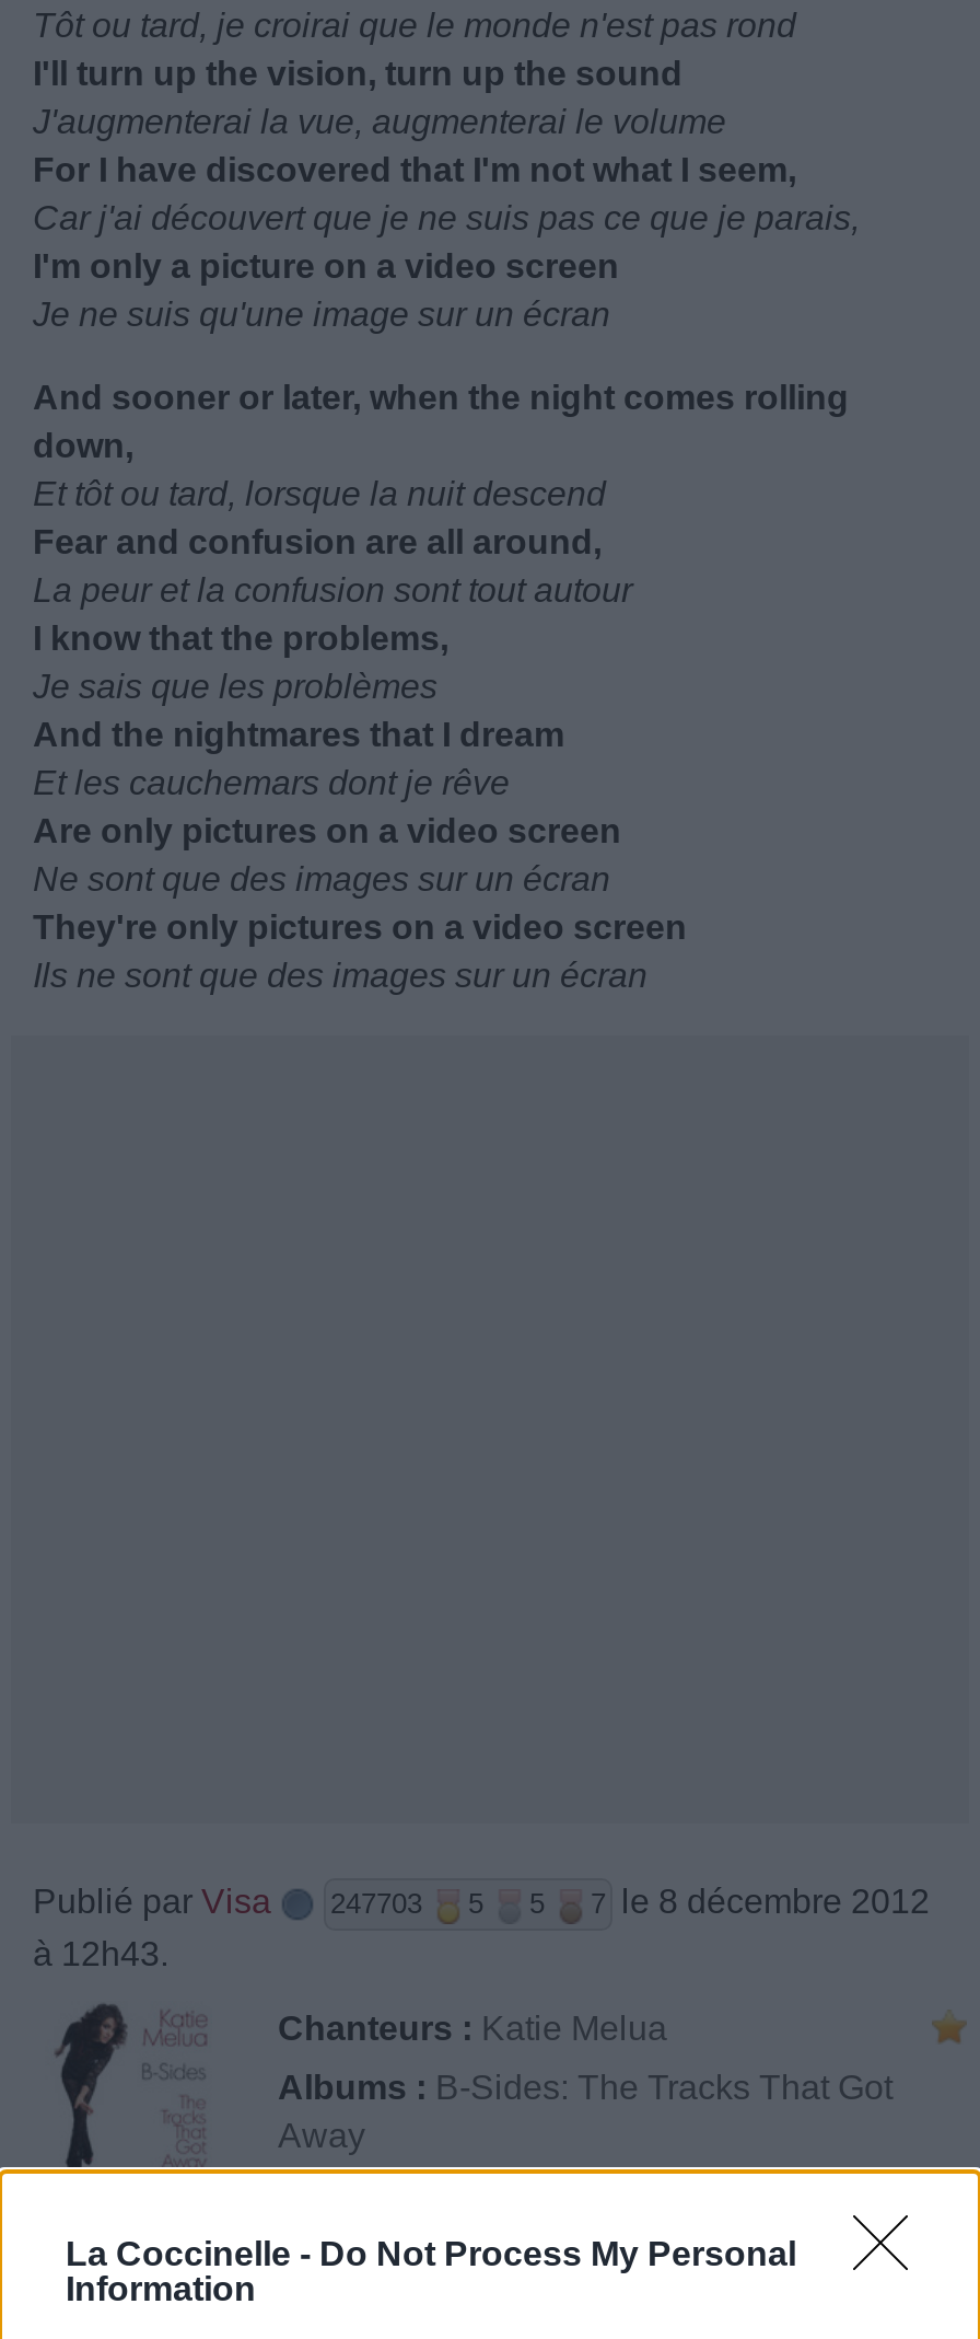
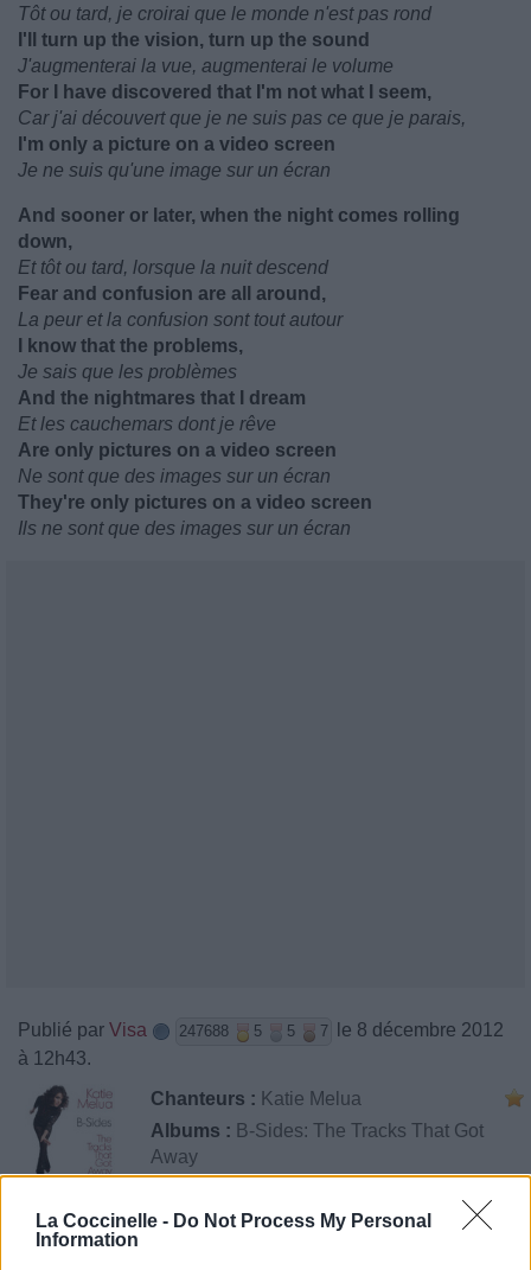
- Publié par Visa 247703 5 5 7 le 8 décembre 2012
+ Publié par Visa 247688 5 5 7 le 8 décembre 2012
